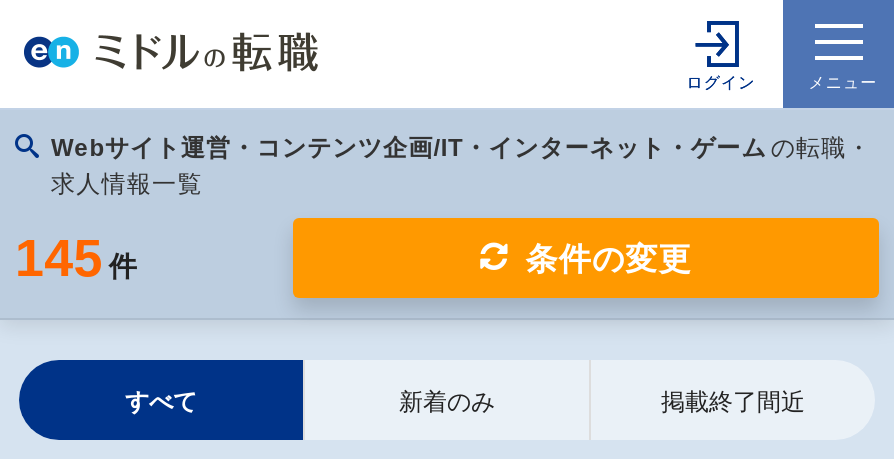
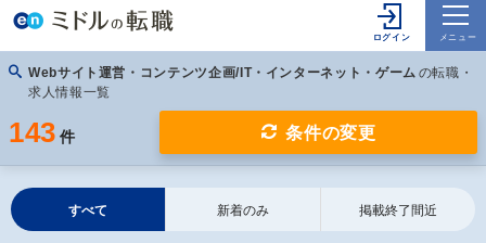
- 145 件
+ 143 件
